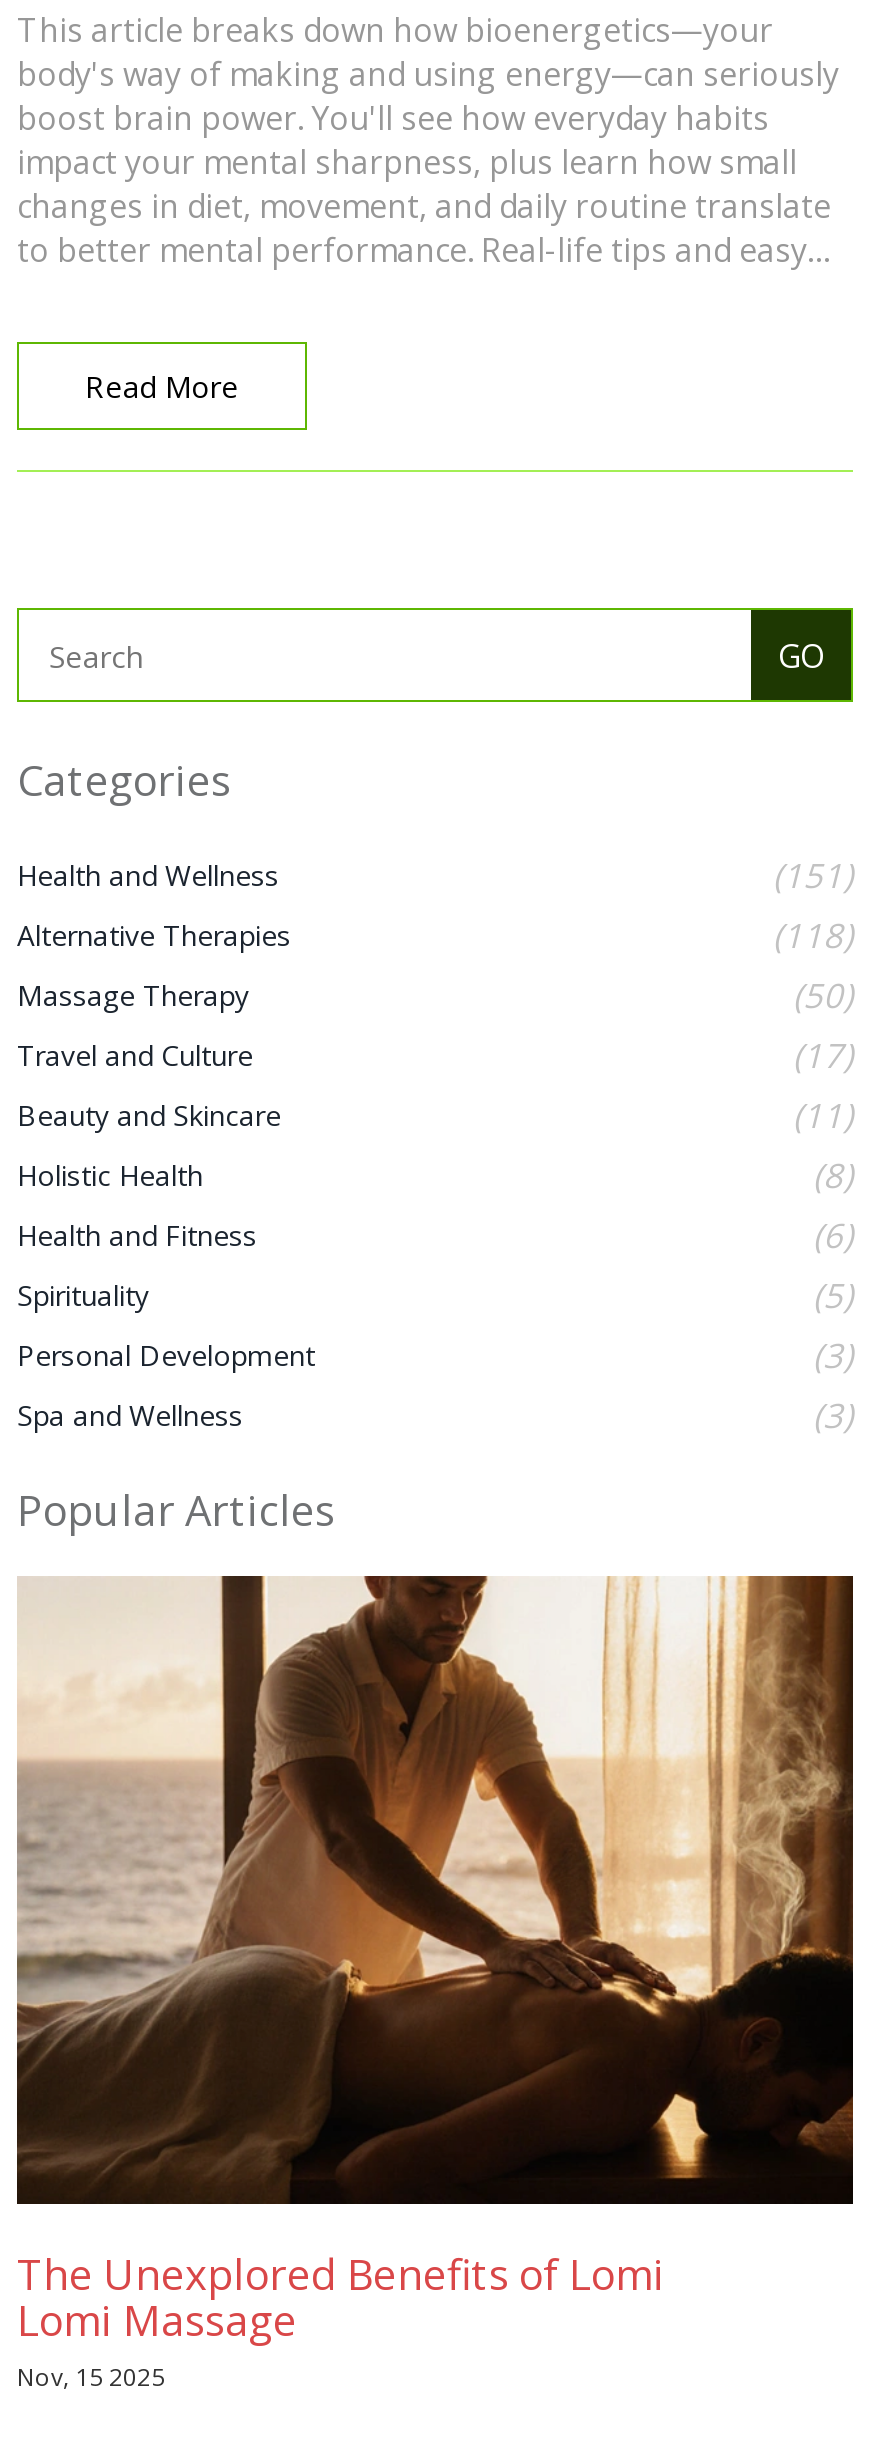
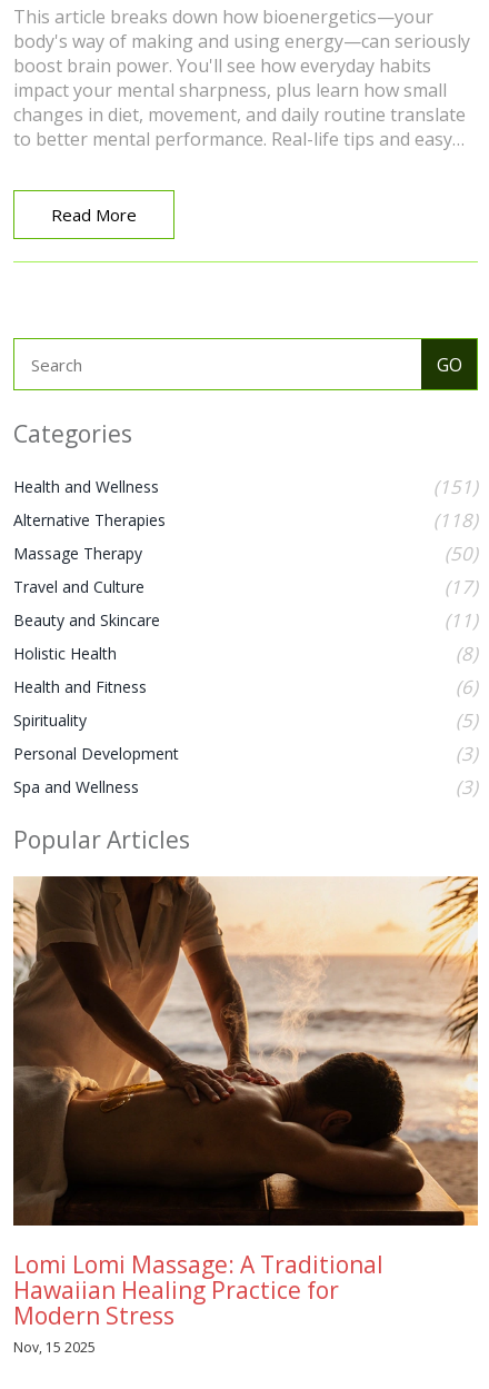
- [image]
- The Unexplored Benefits of Lomi
- Lomi Massage
+ [image]
+ Lomi Lomi Massage: A Traditional
+ Hawaiian Healing Practice for
+ Modern Stress
